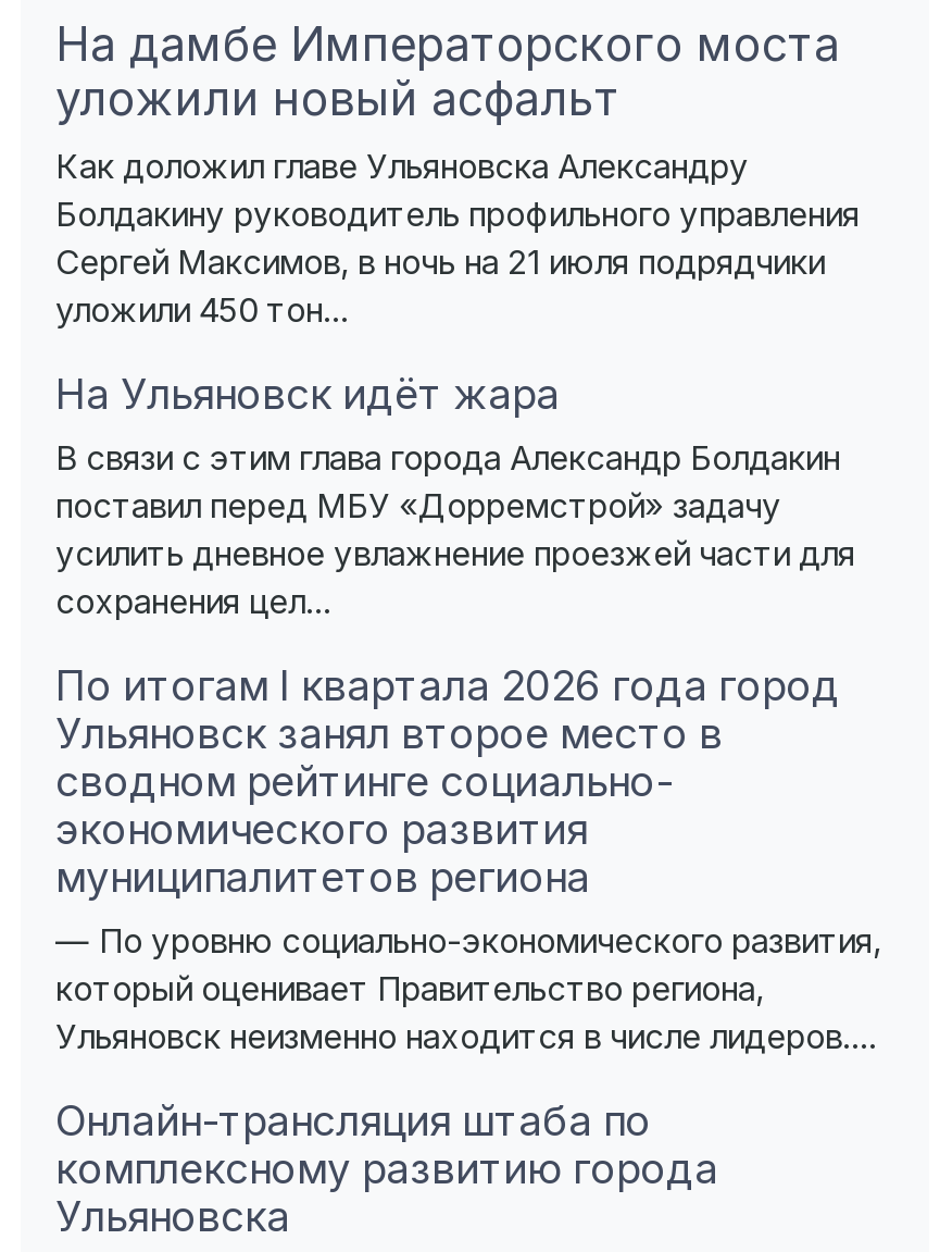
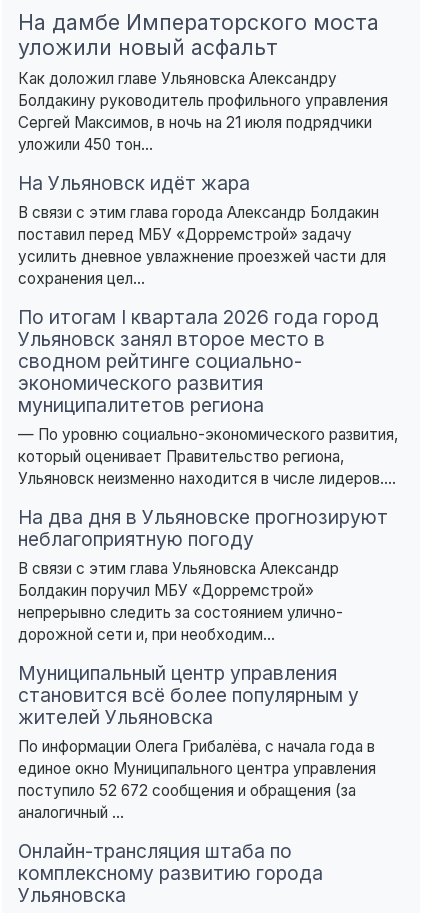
+ На два дня в Ульяновске прогнозируют
+ неблагоприятную погоду
+ В связи с этим глава Ульяновска Александр
+ Болдакин поручил МБУ «Дорремстрой»
+ непрерывно следить за состоянием улично-
+ дорожной сети и, при необходим...
+ Муниципальный центр управления
+ становится всё более популярным у
+ жителей Ульяновска
+ По информации Олега Грибалёва, с начала года в
+ единое окно Муниципального центра управления
+ поступило 52 672 сообщения и обращения (за
+ аналогичный ...
